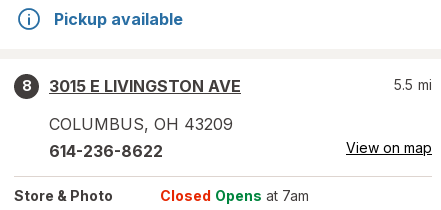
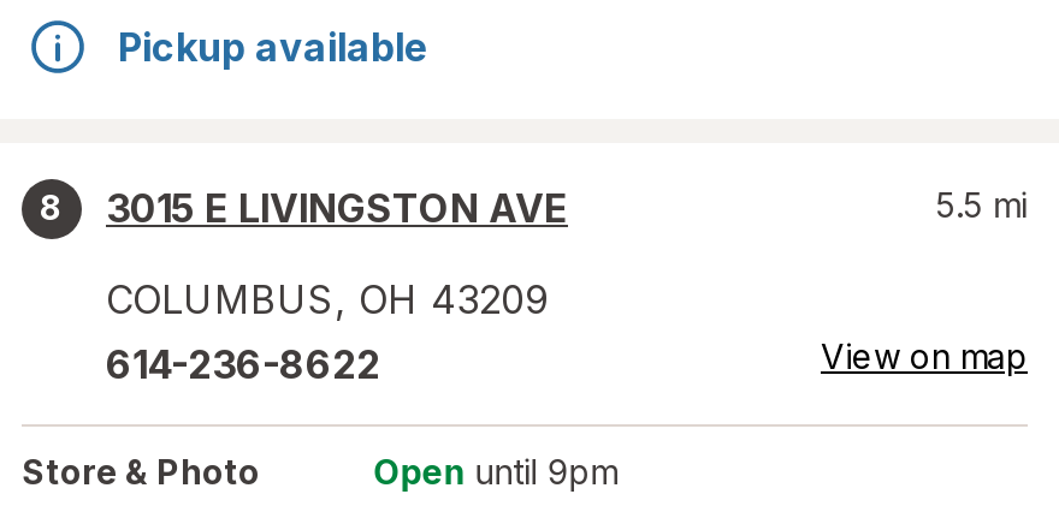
- Closed Opens at 7am
+ Open until 9pm
